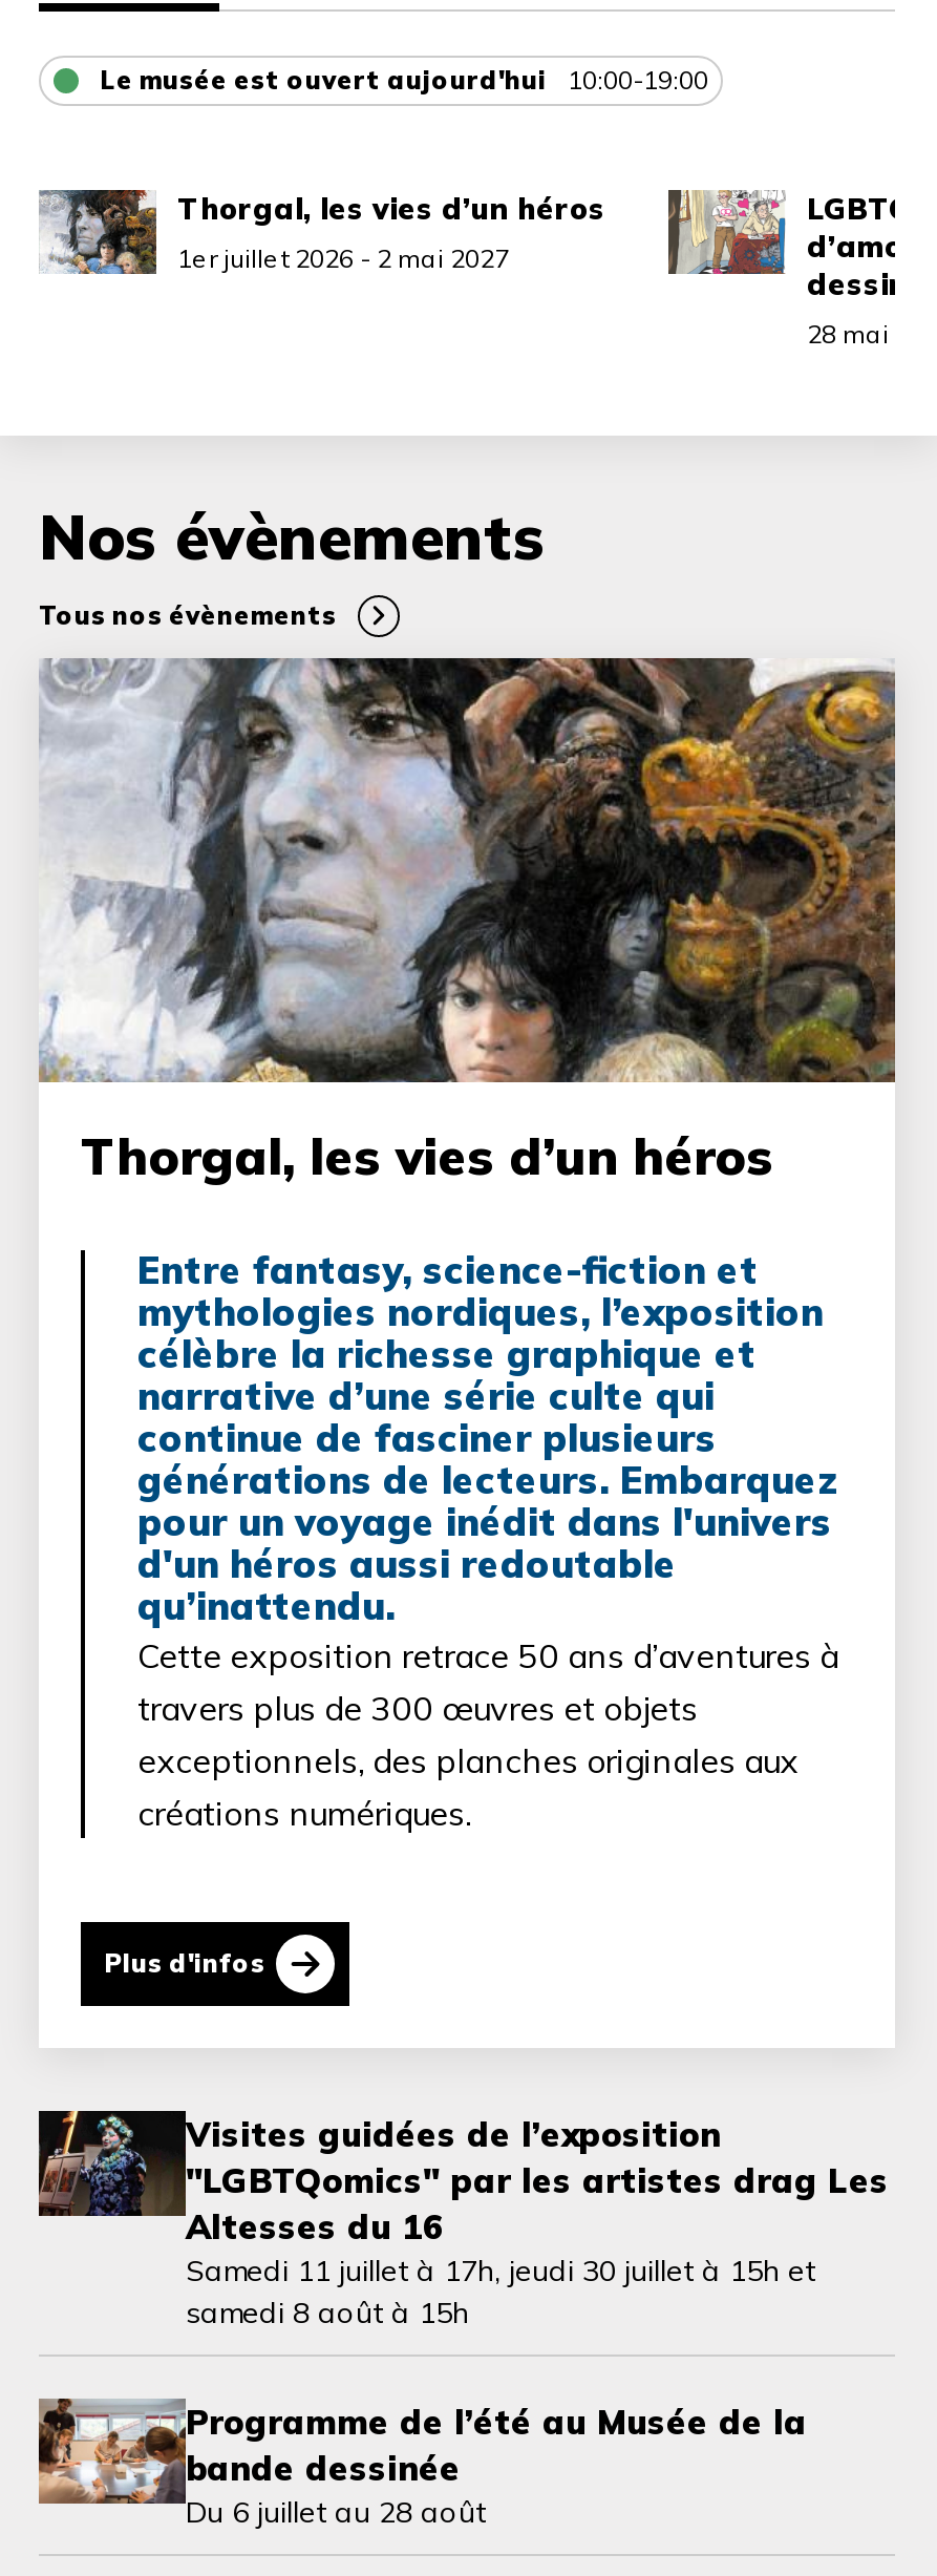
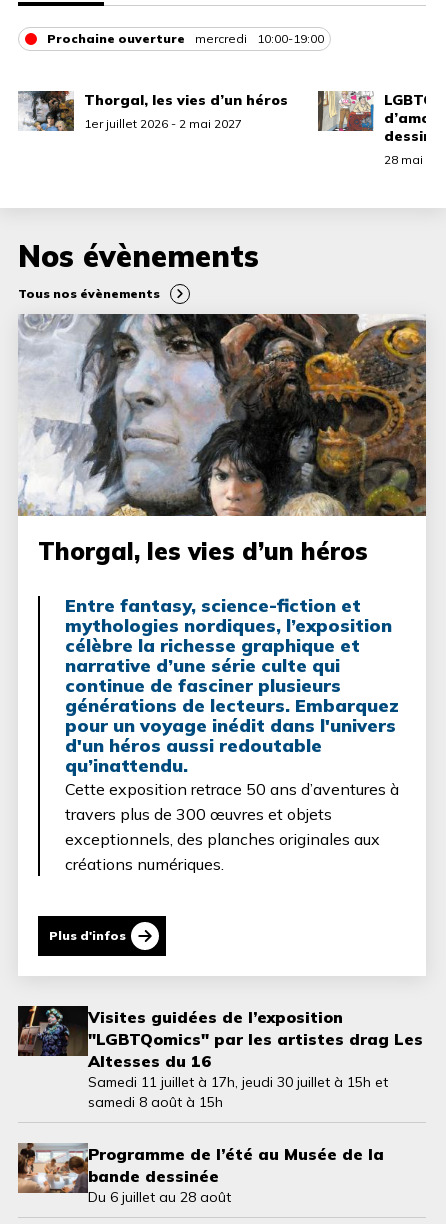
- Le musée est ouvert aujourd'hui
+ Prochaine ouverture
+ mercredi
